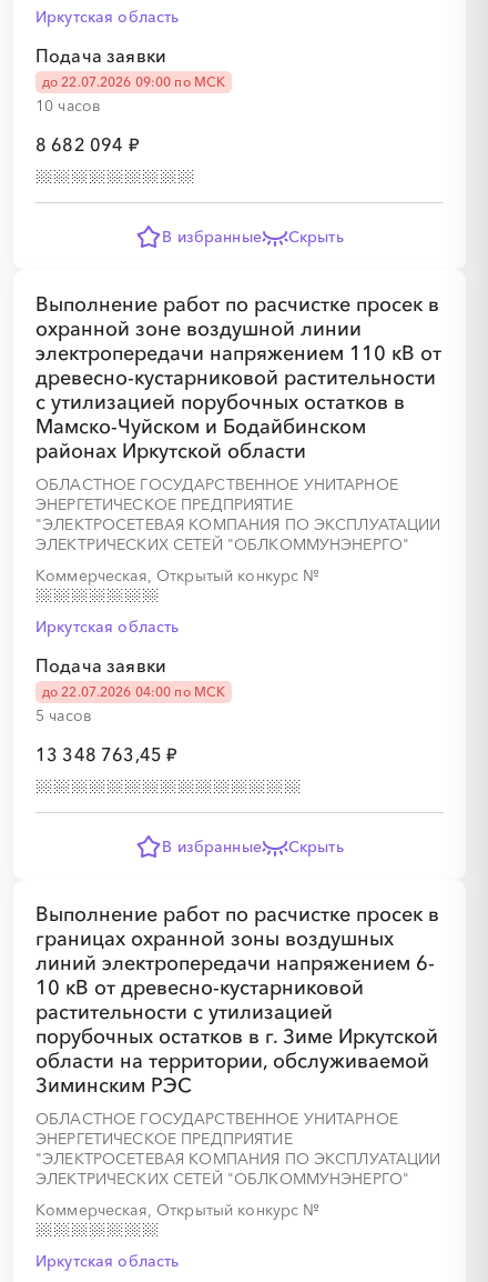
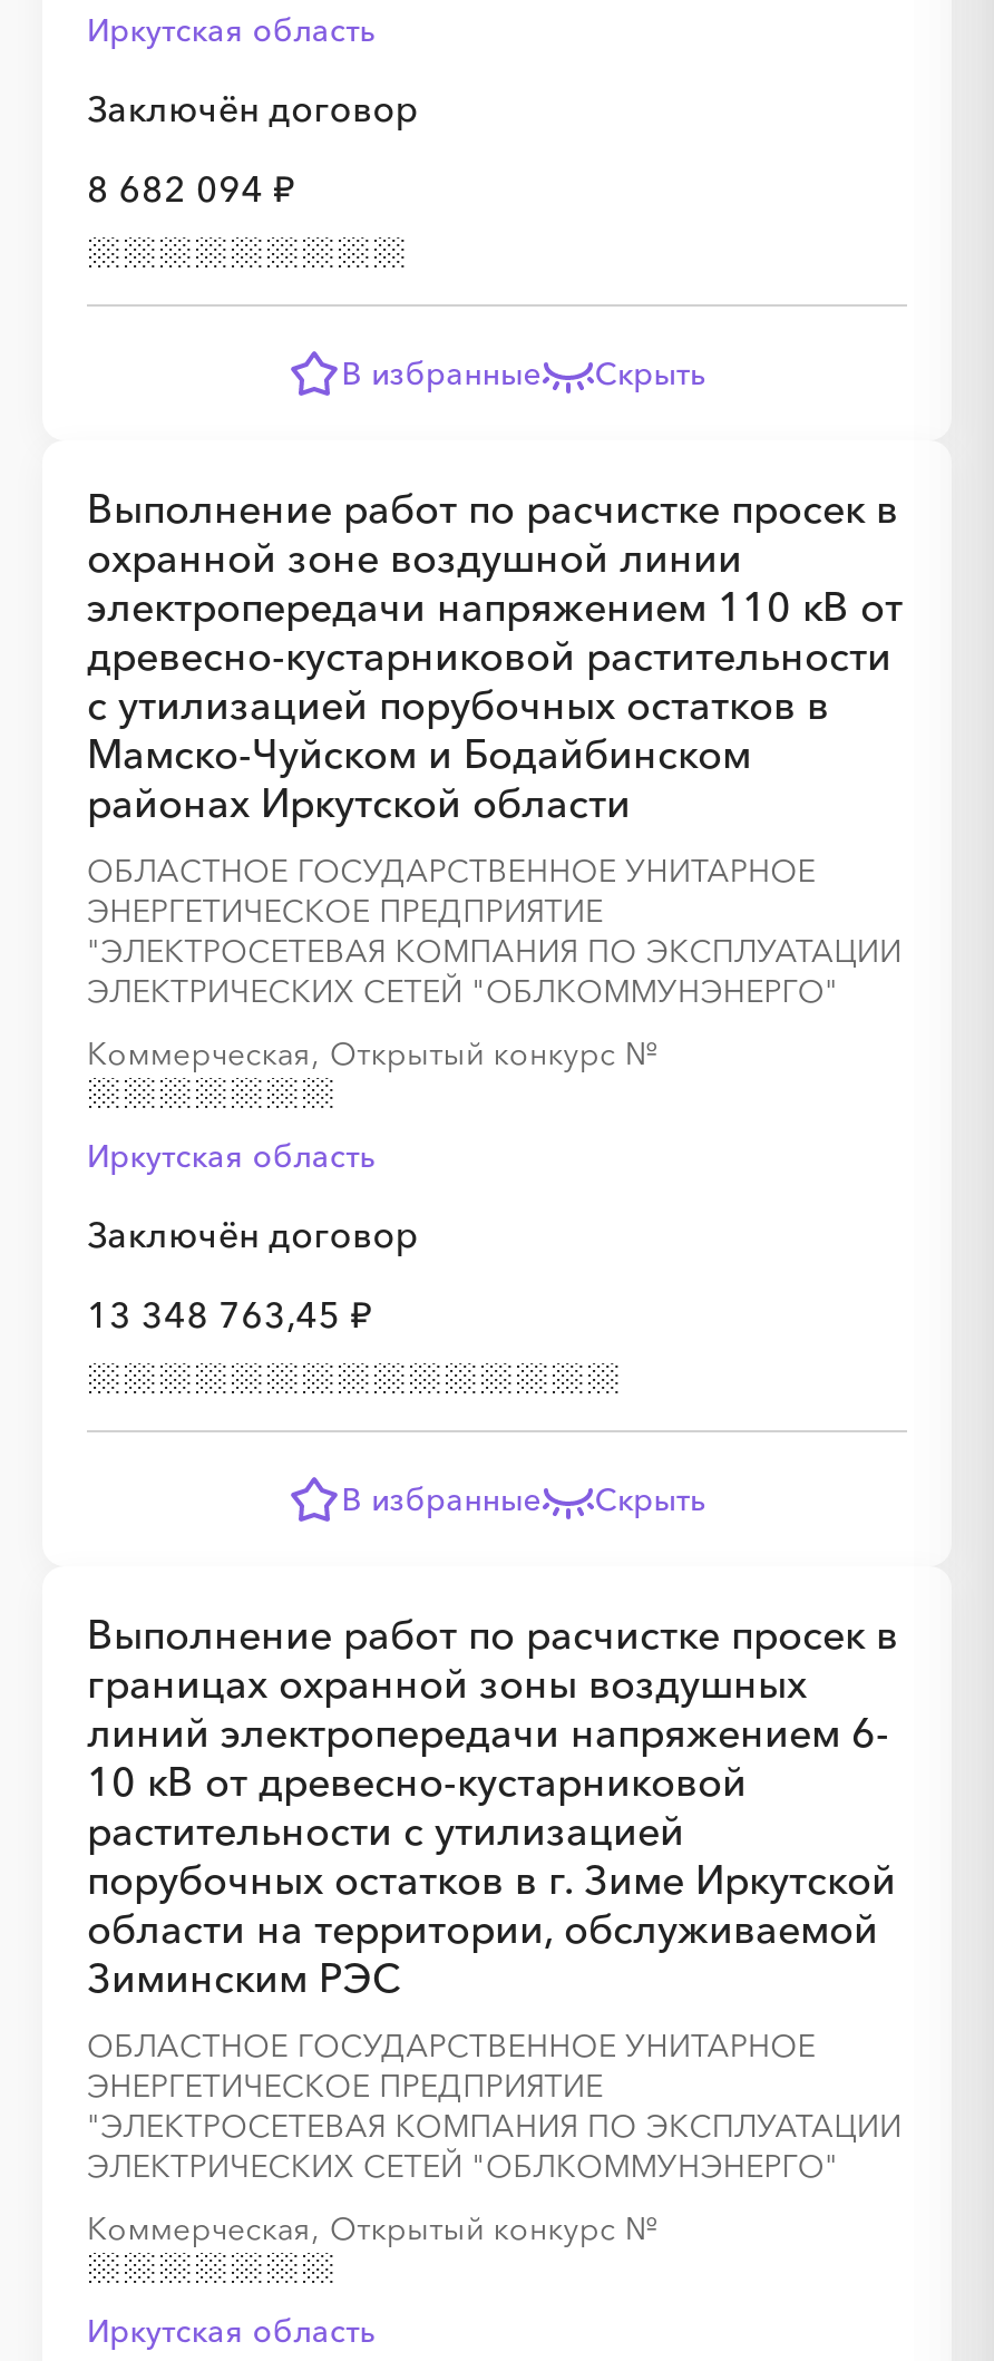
- Подача заявки
- до 22.07.2026 09:00 по МСК
- 10 часов
+ Заключён договор

- Подача заявки
- до 22.07.2026 04:00 по МСК
- 5 часов
+ Заключён договор
